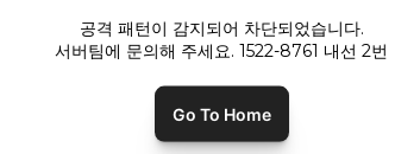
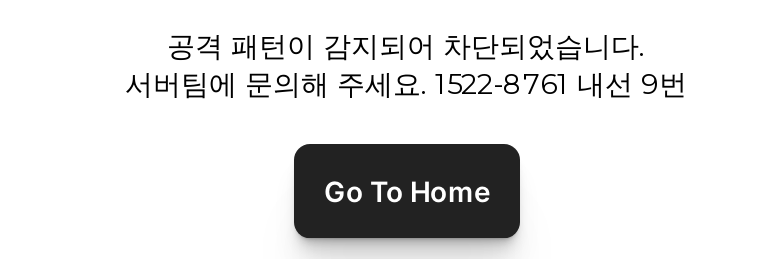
- 서버팀에 문의해 주세요. 1522-8761 내선 2번
+ 서버팀에 문의해 주세요. 1522-8761 내선 9번
